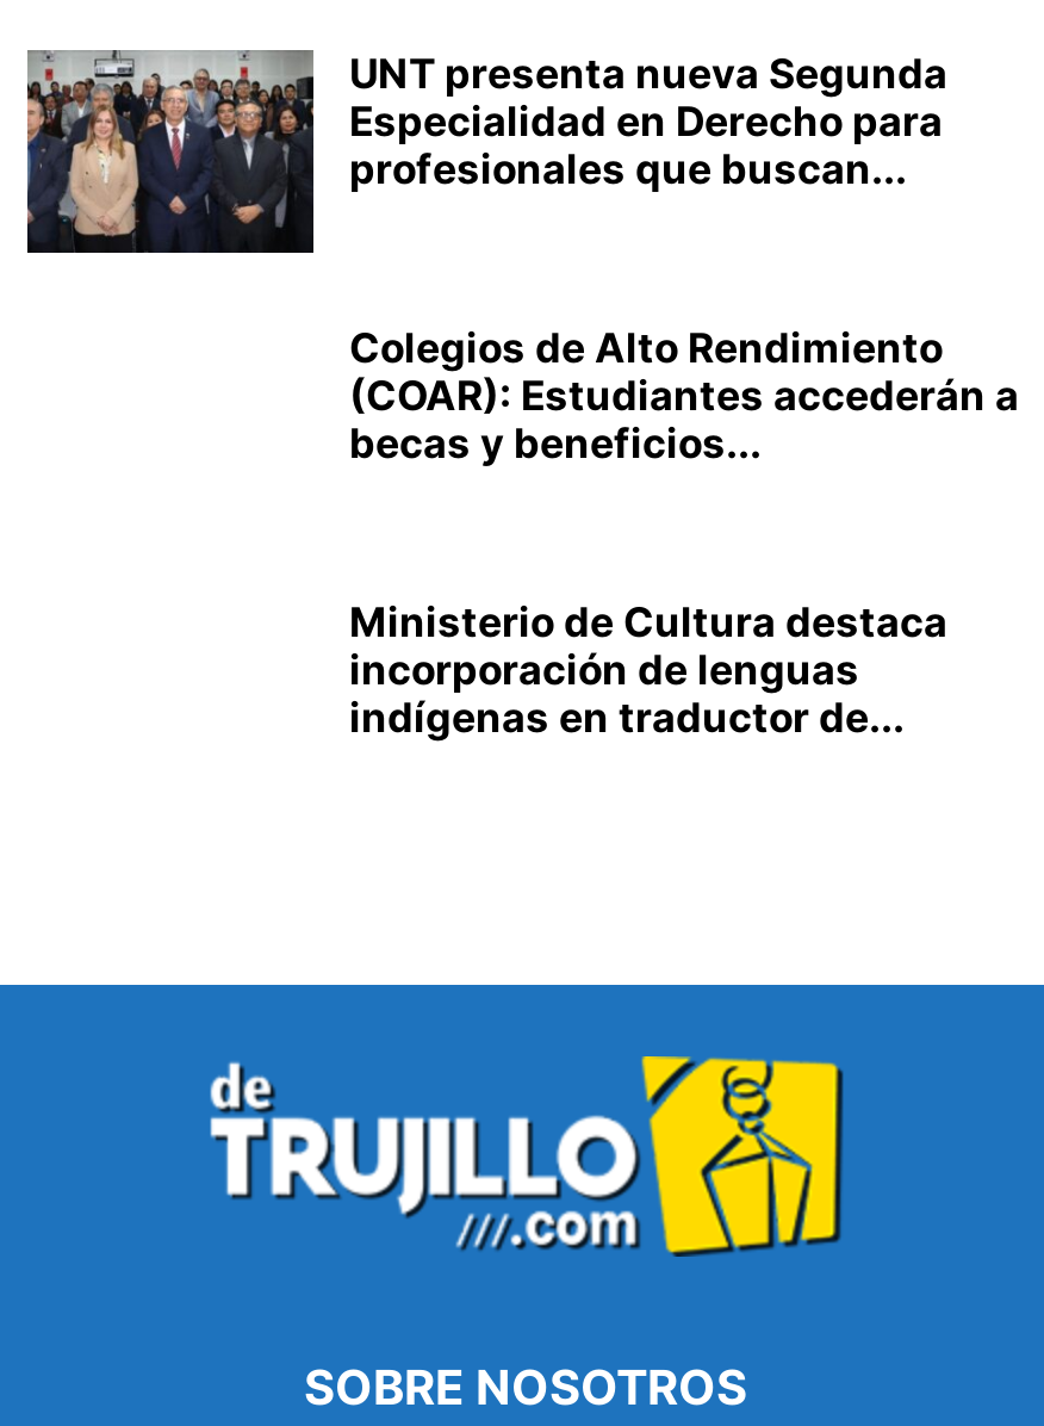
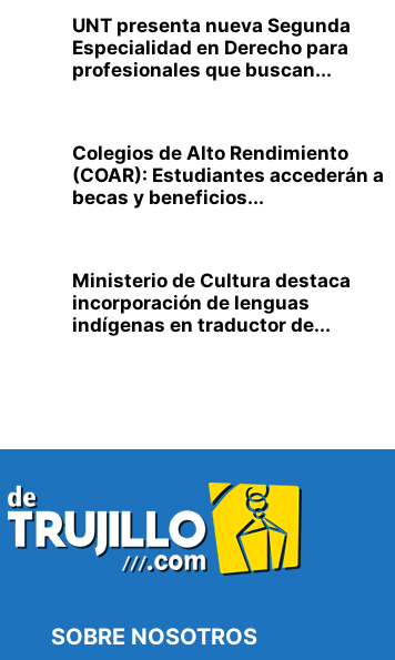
- [image]
